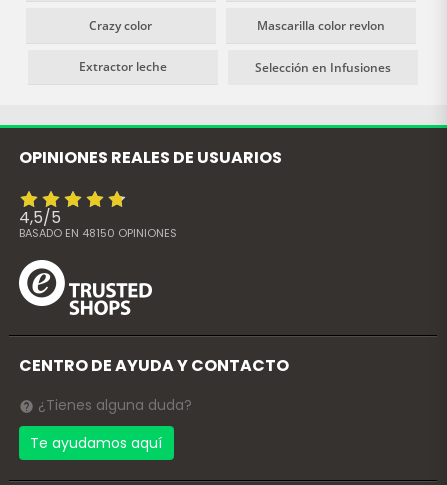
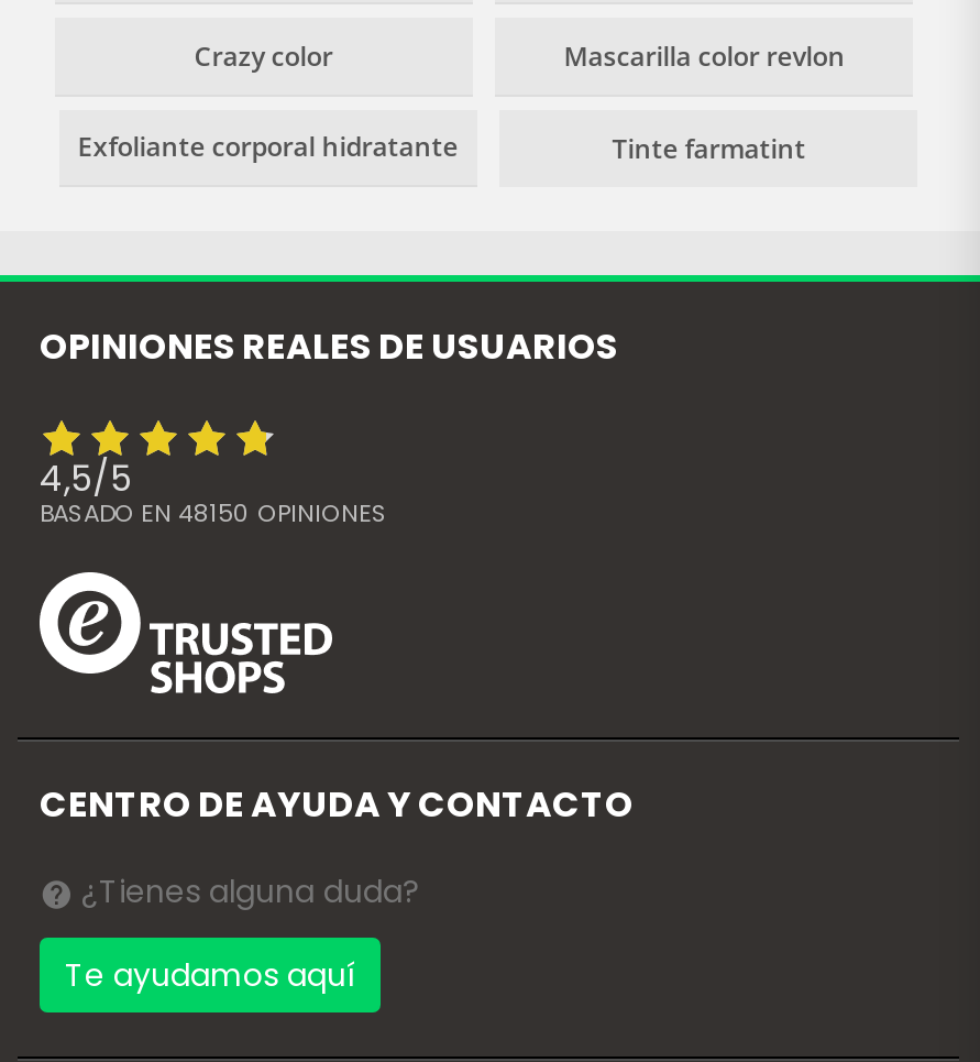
- Extractor leche
- Selección en Infusiones
+ Exfoliante corporal hidratante
+ Tinte farmatint
